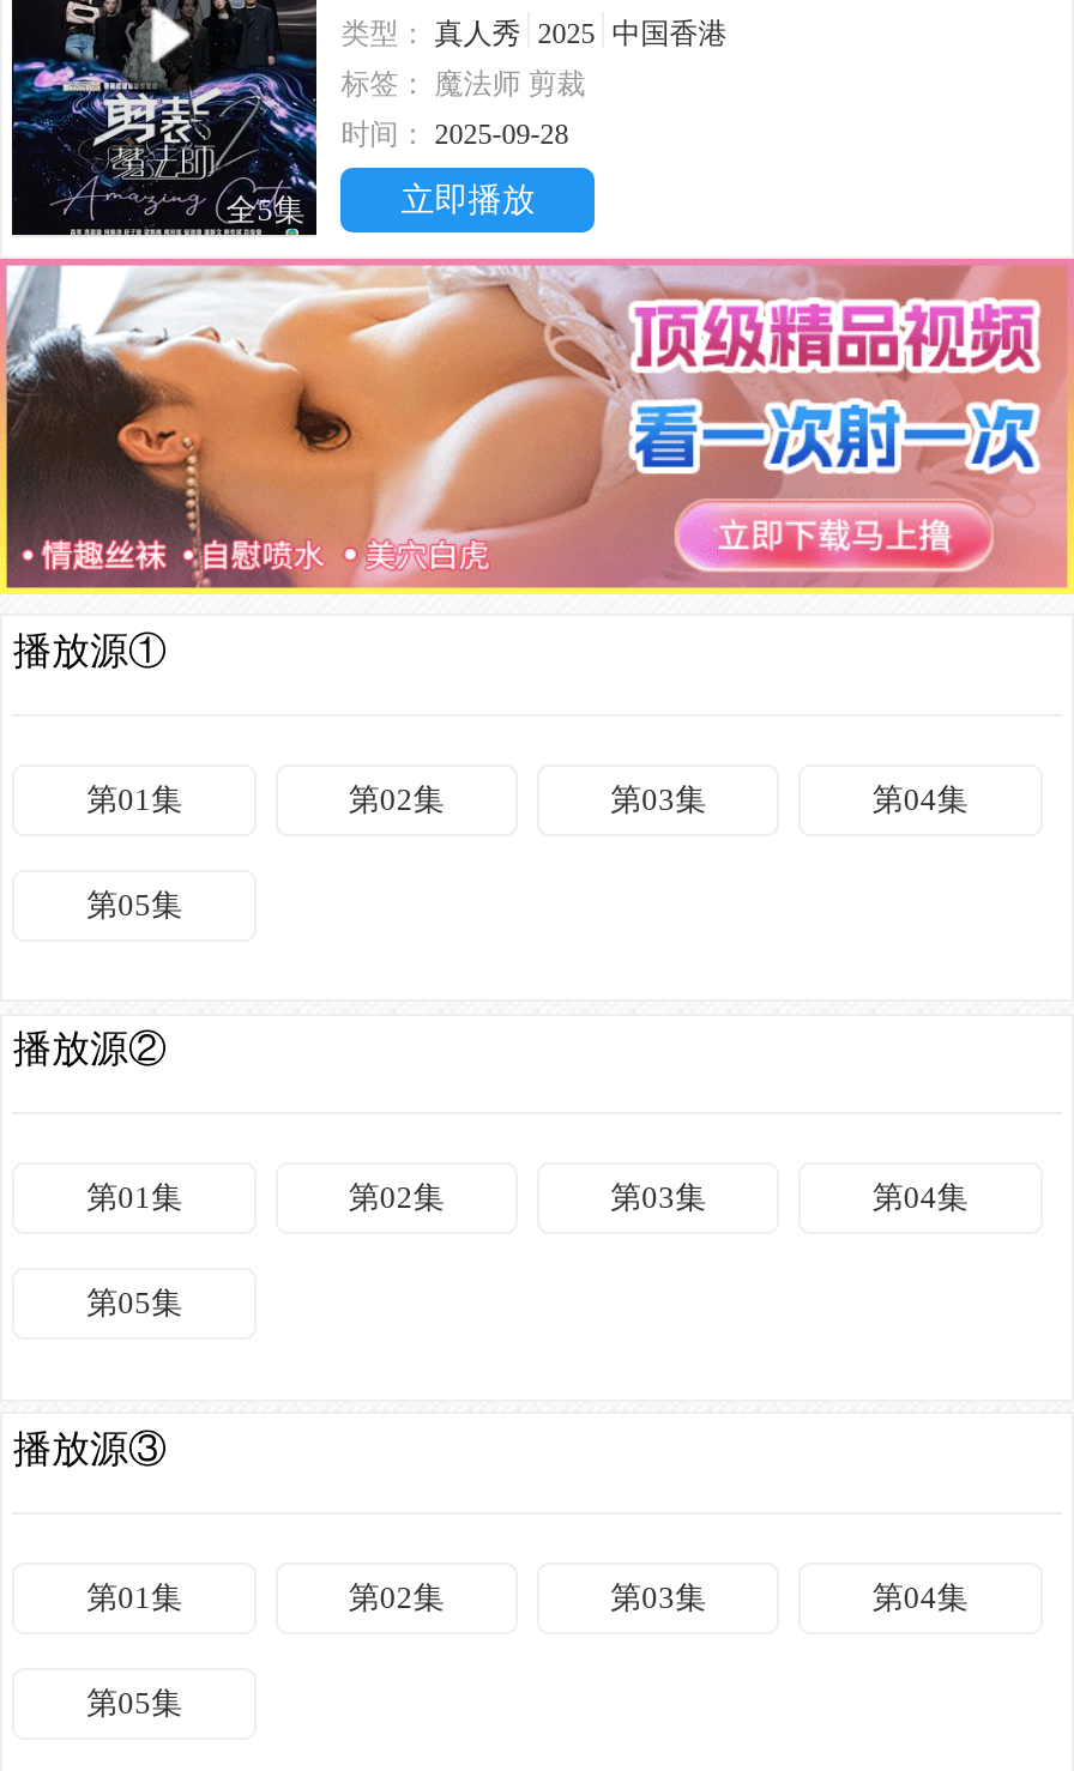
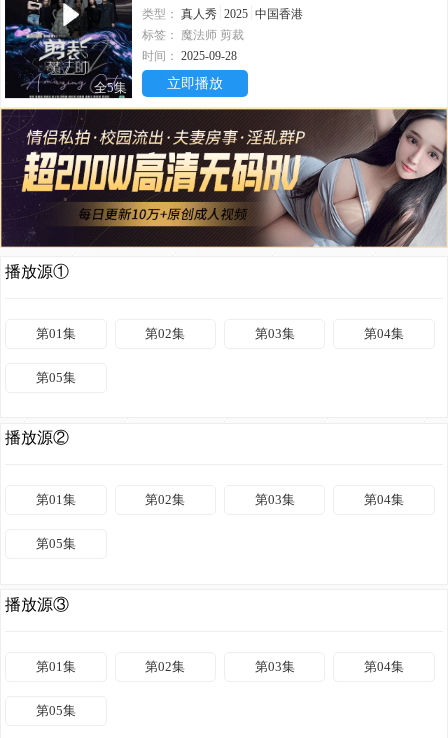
- [image]
+ [image]
